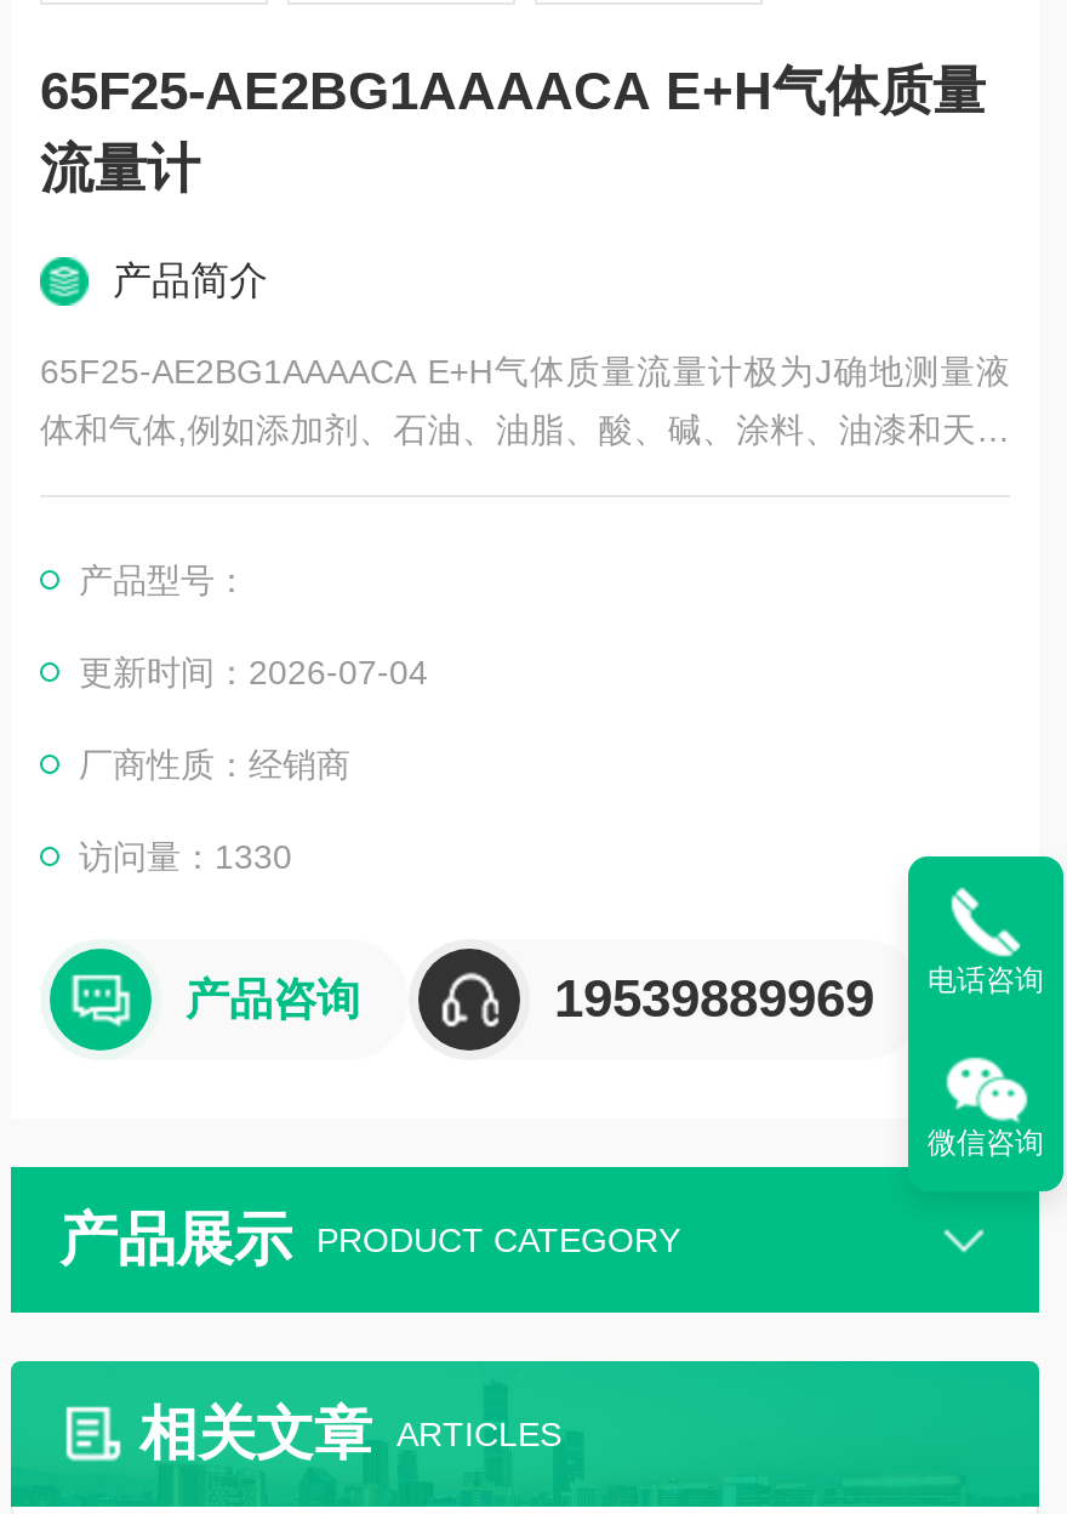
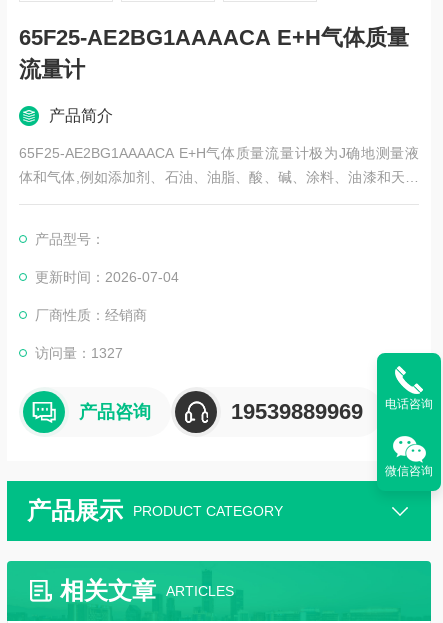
- 访问量：1330
+ 访问量：1327
